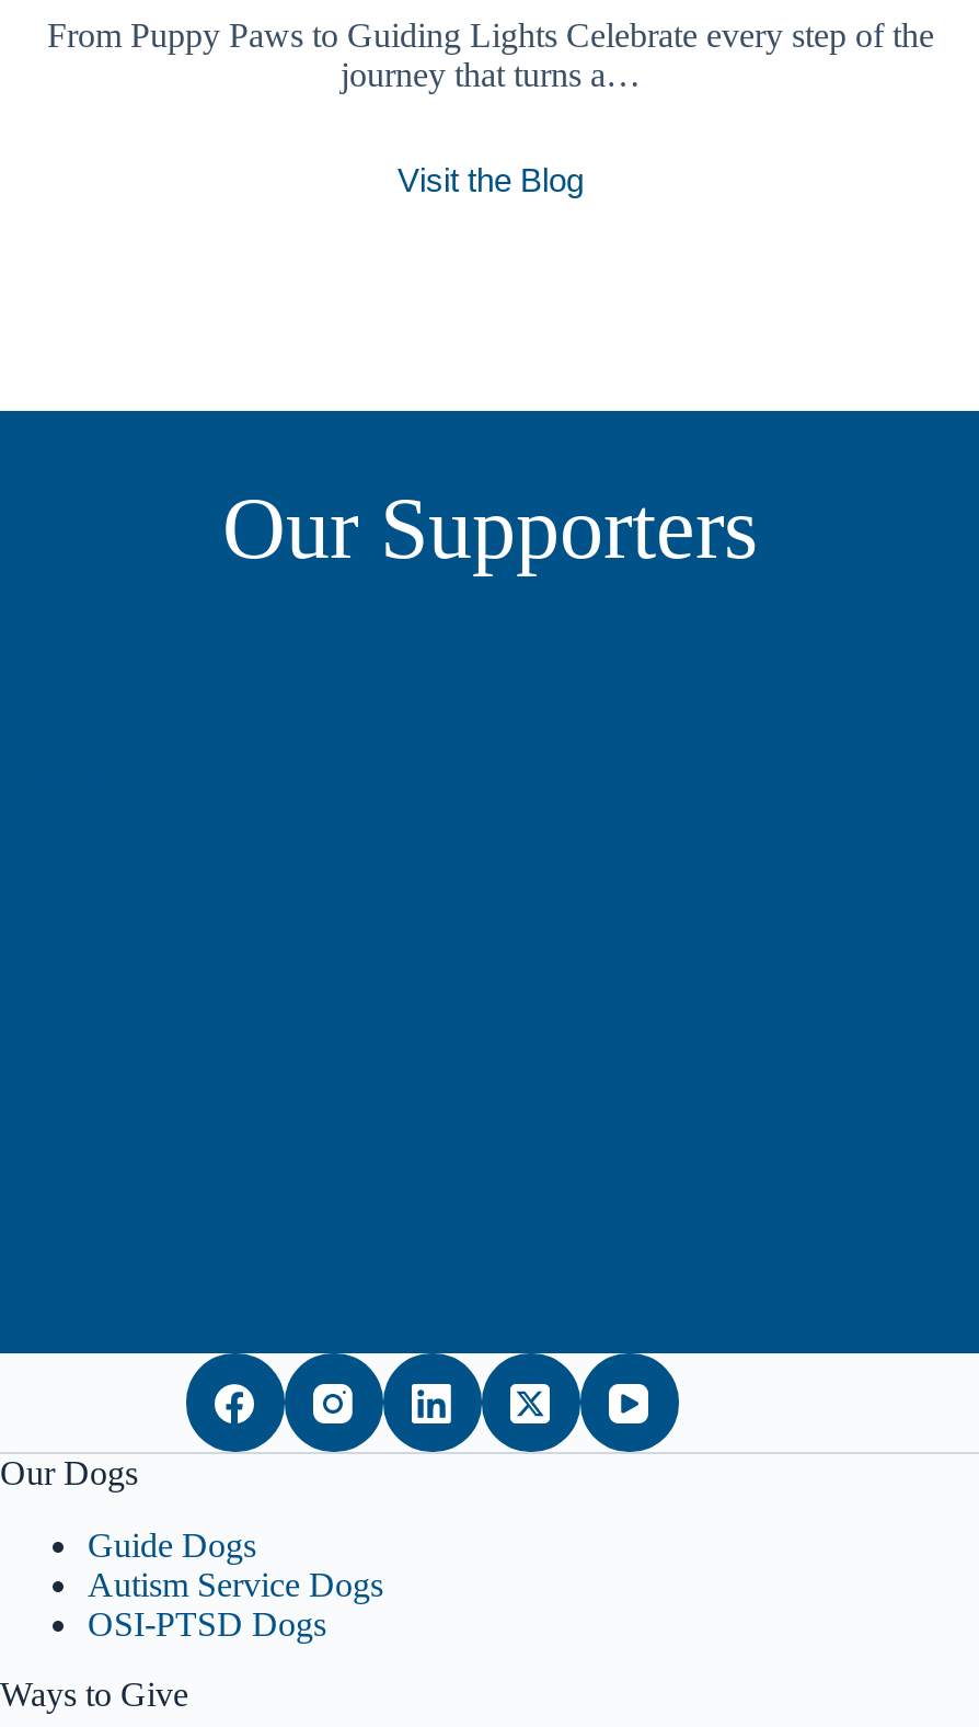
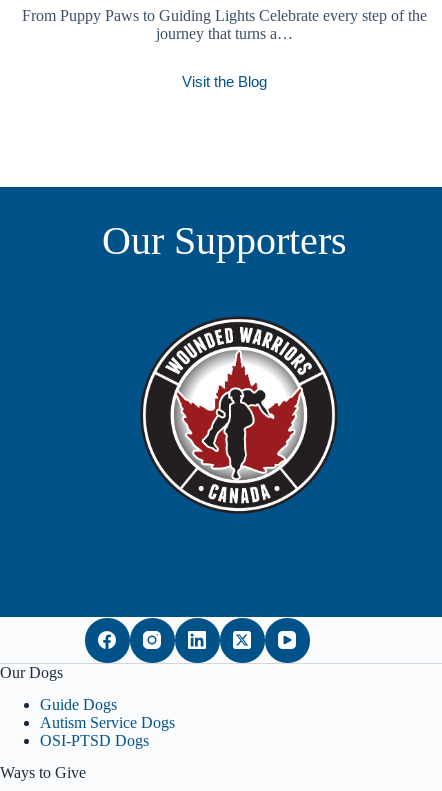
+ [image]
